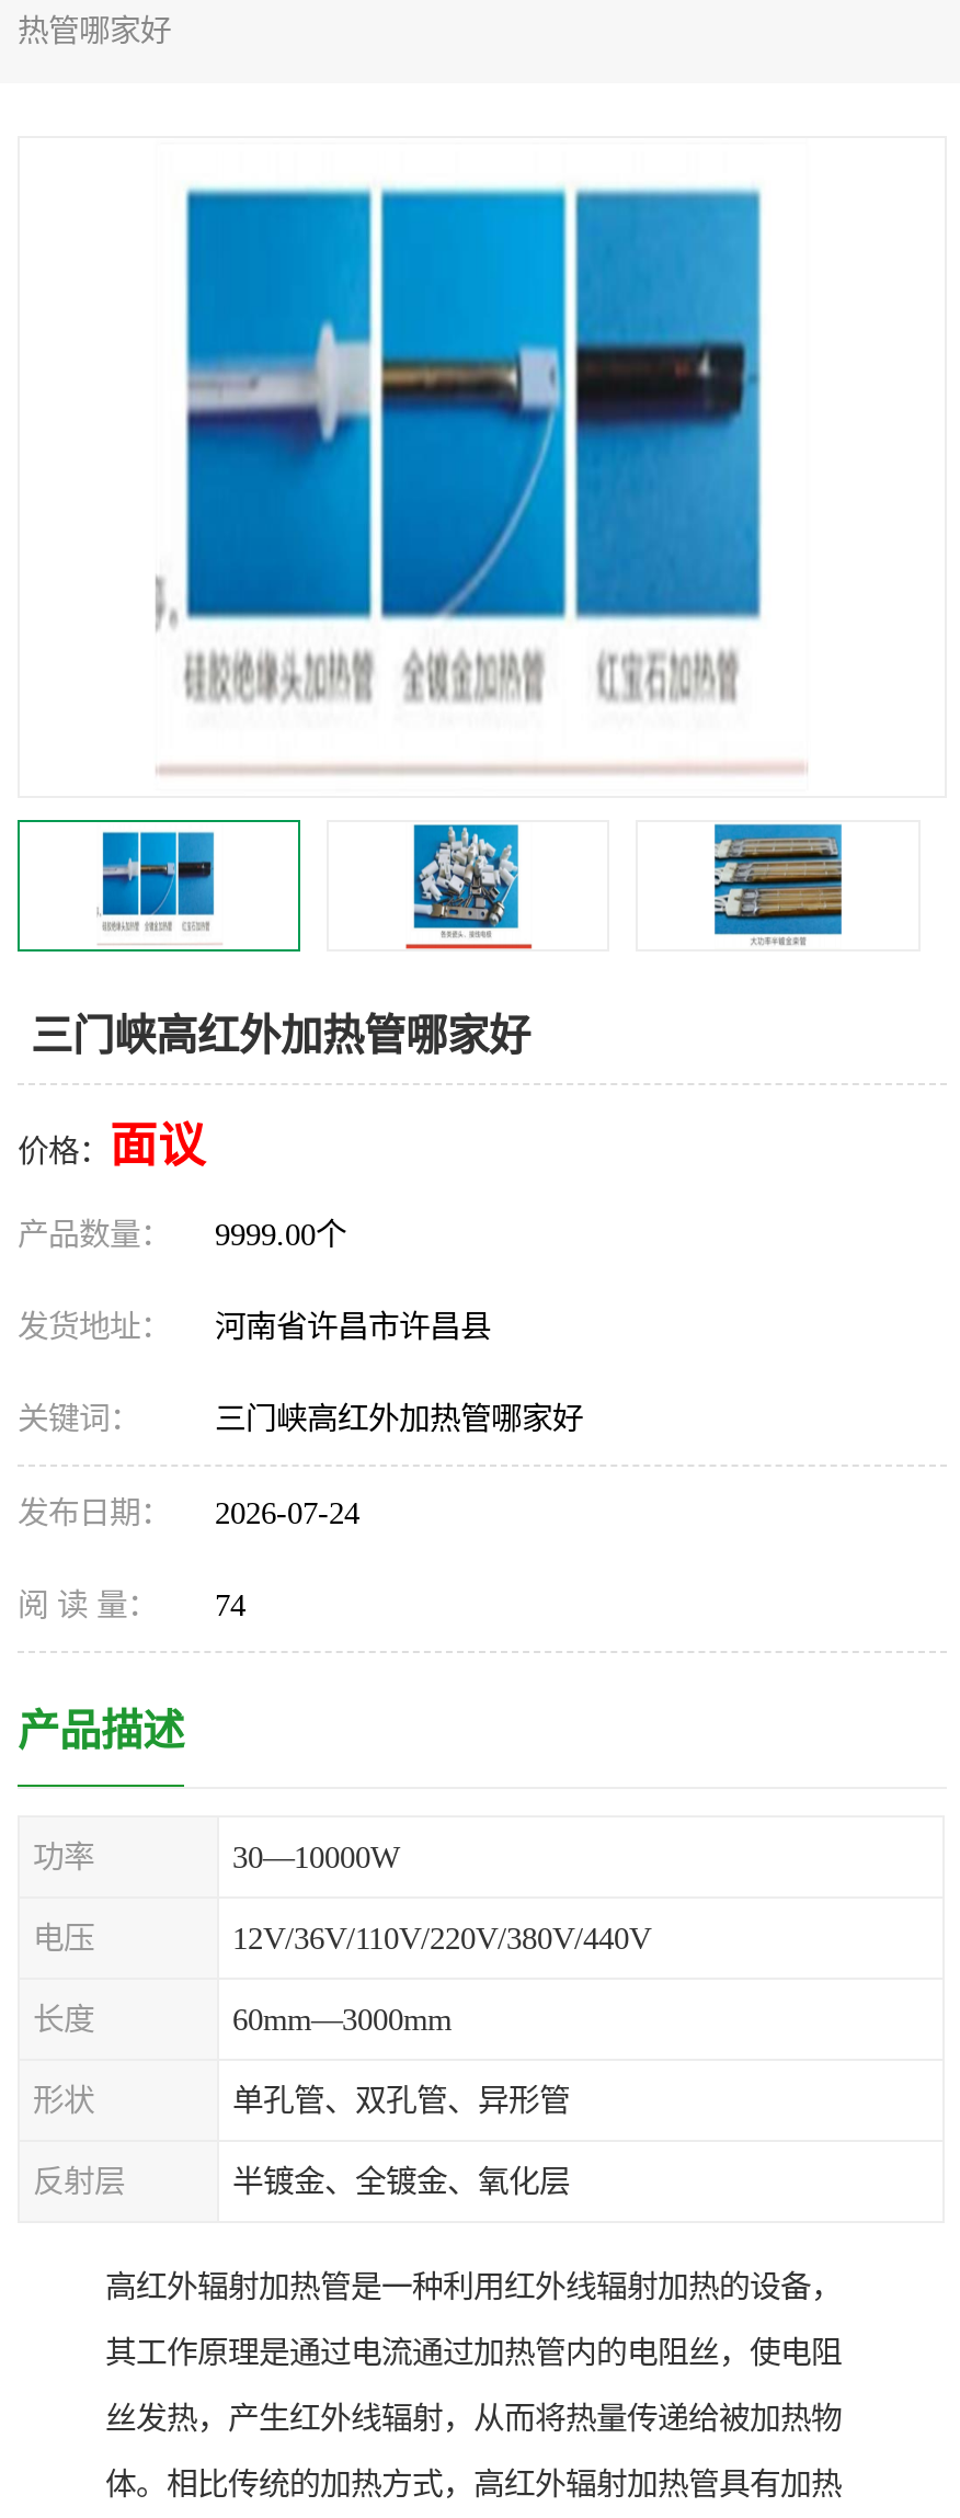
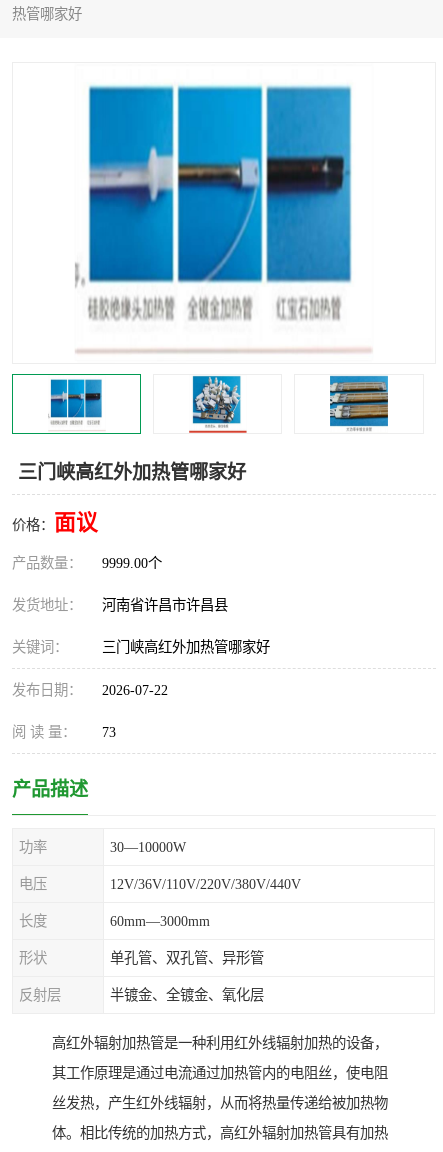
- 发布日期： 2026-07-24
+ 发布日期： 2026-07-22

- 阅 读 量： 74
+ 阅 读 量： 73
